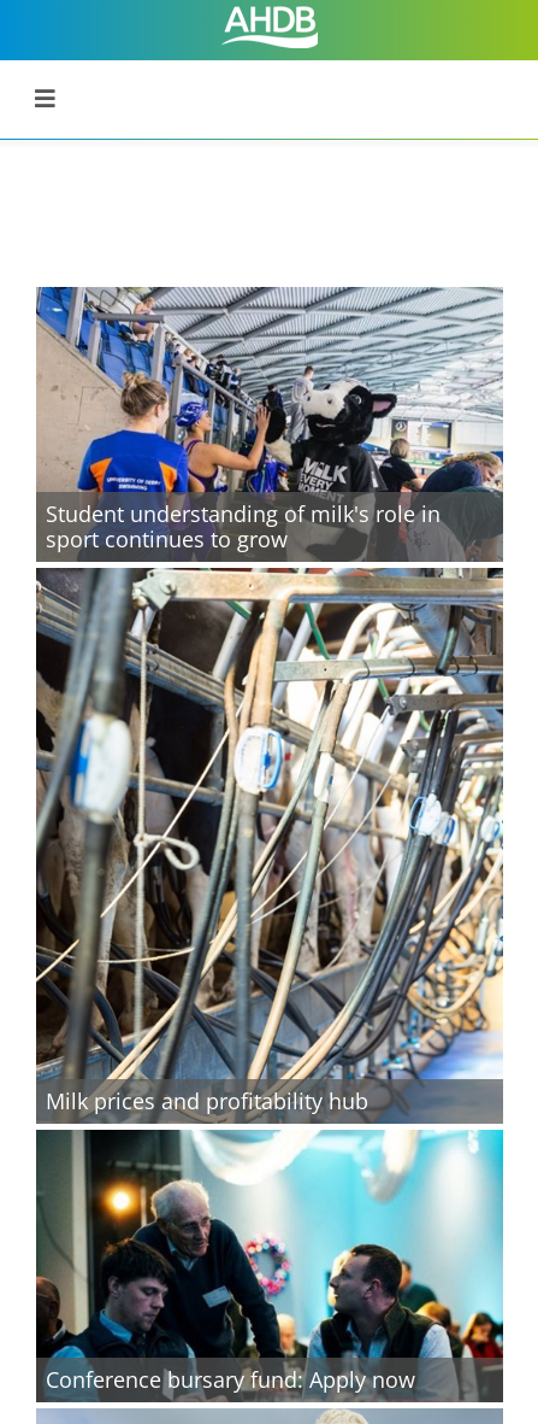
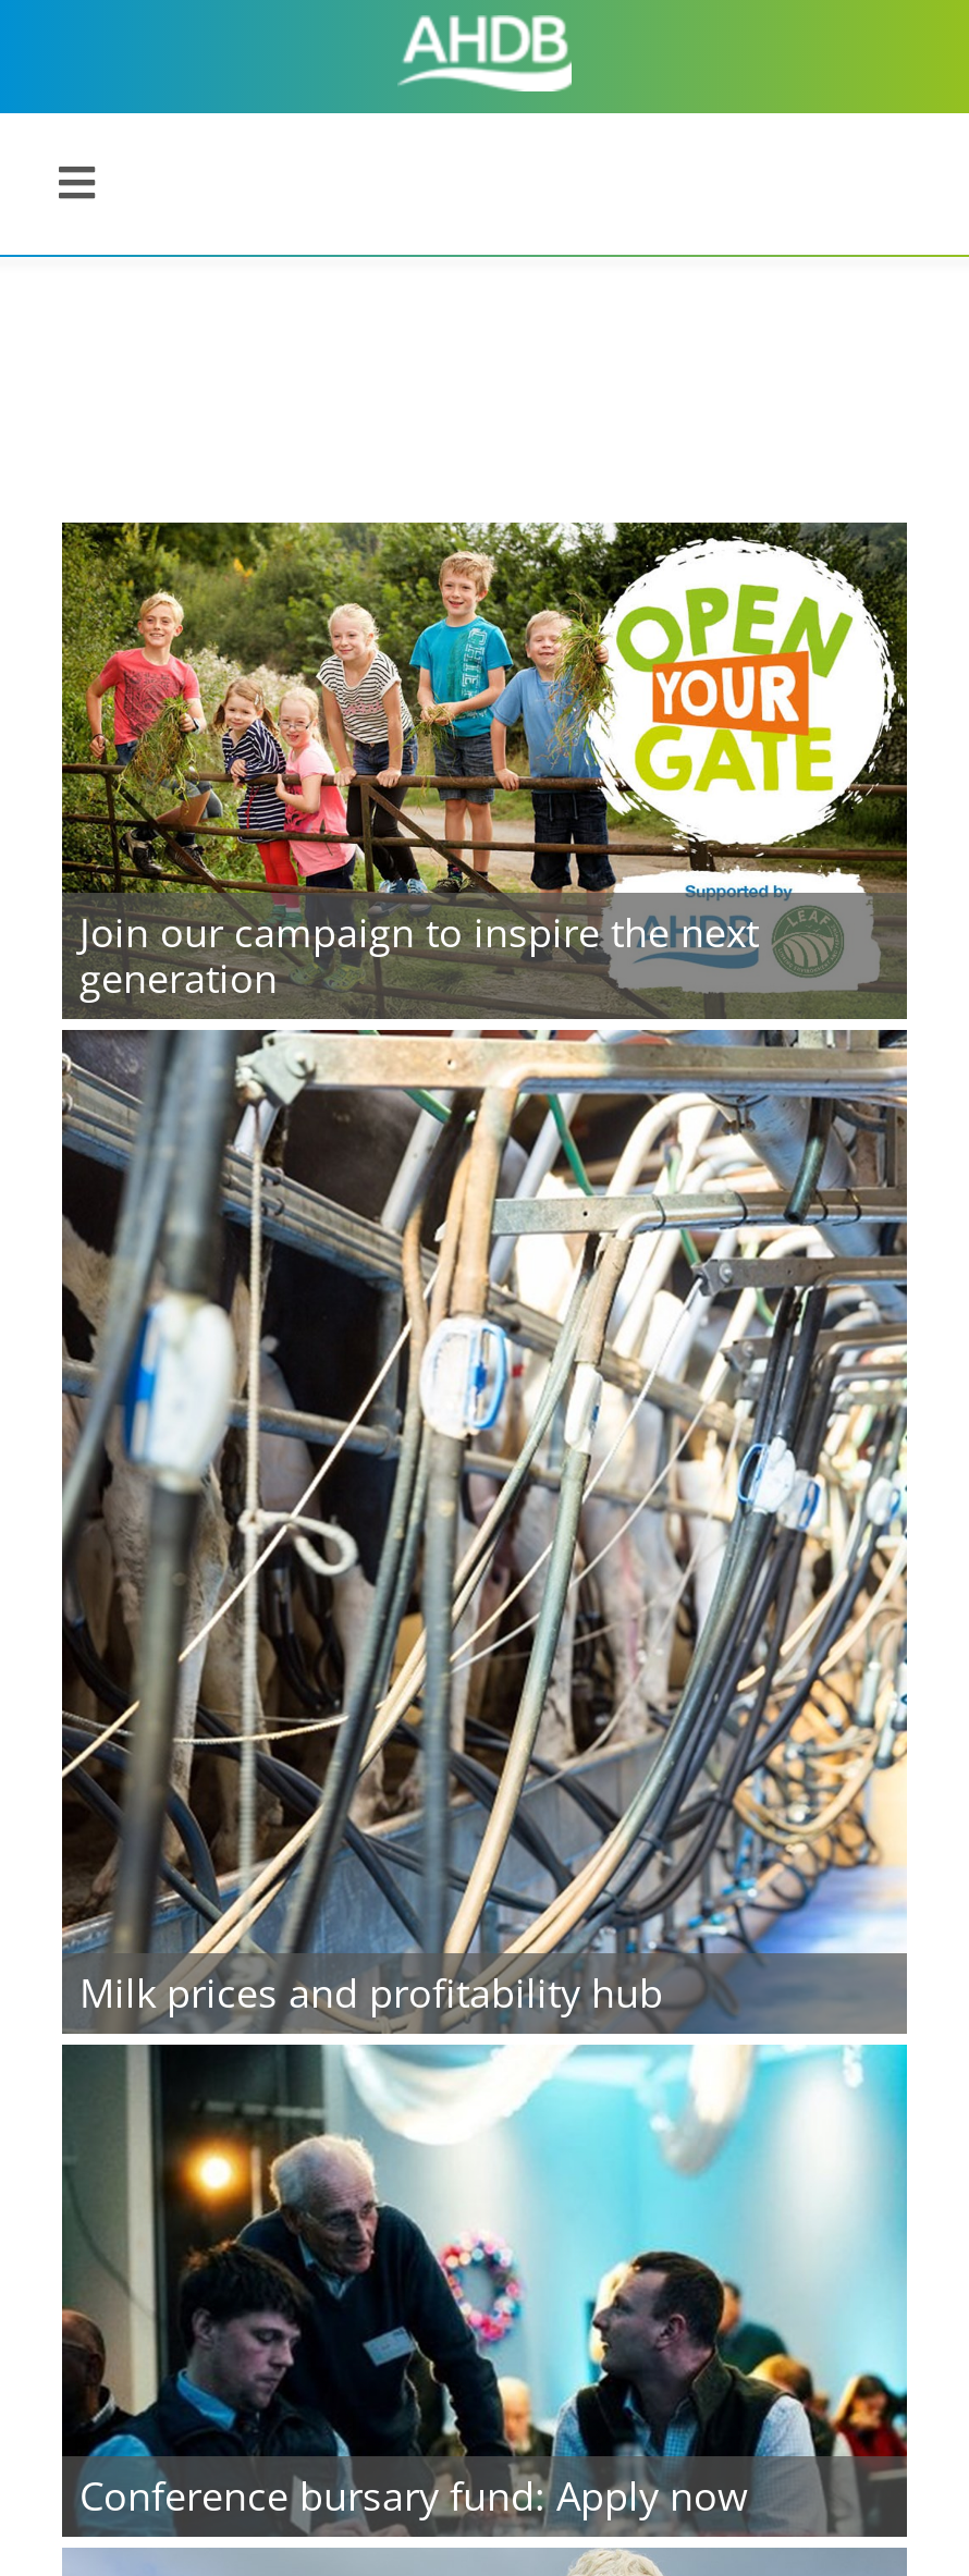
- [image]
- Student understanding of milk's role in
- sport continues to grow
+ [image]
+ Join our campaign to inspire the next
+ generation
